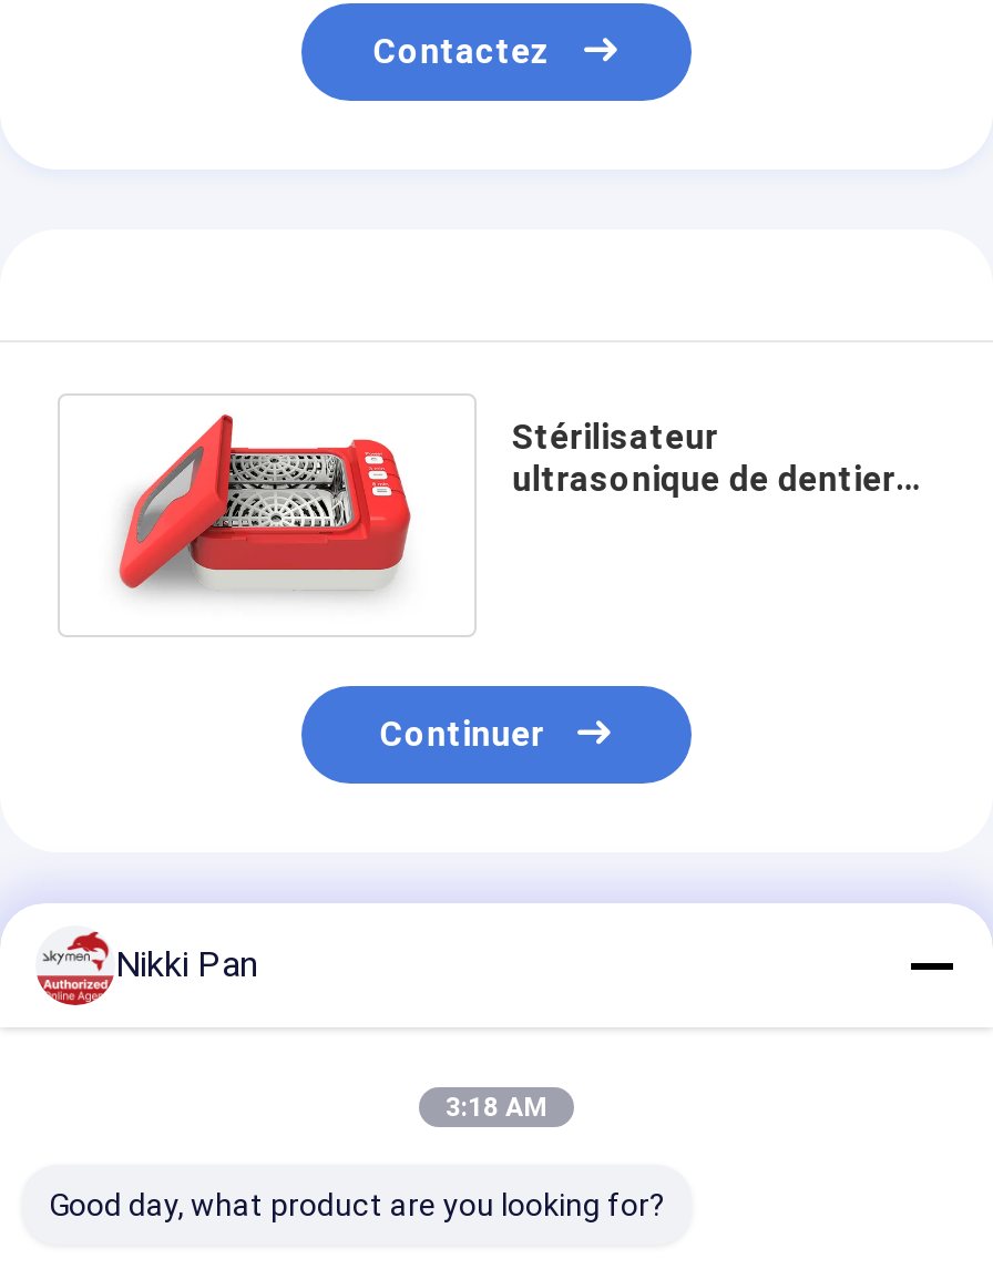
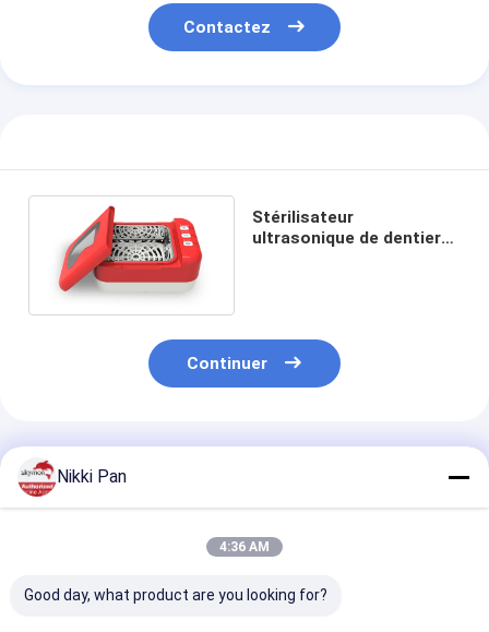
- 3:18 AM
+ 4:36 AM
